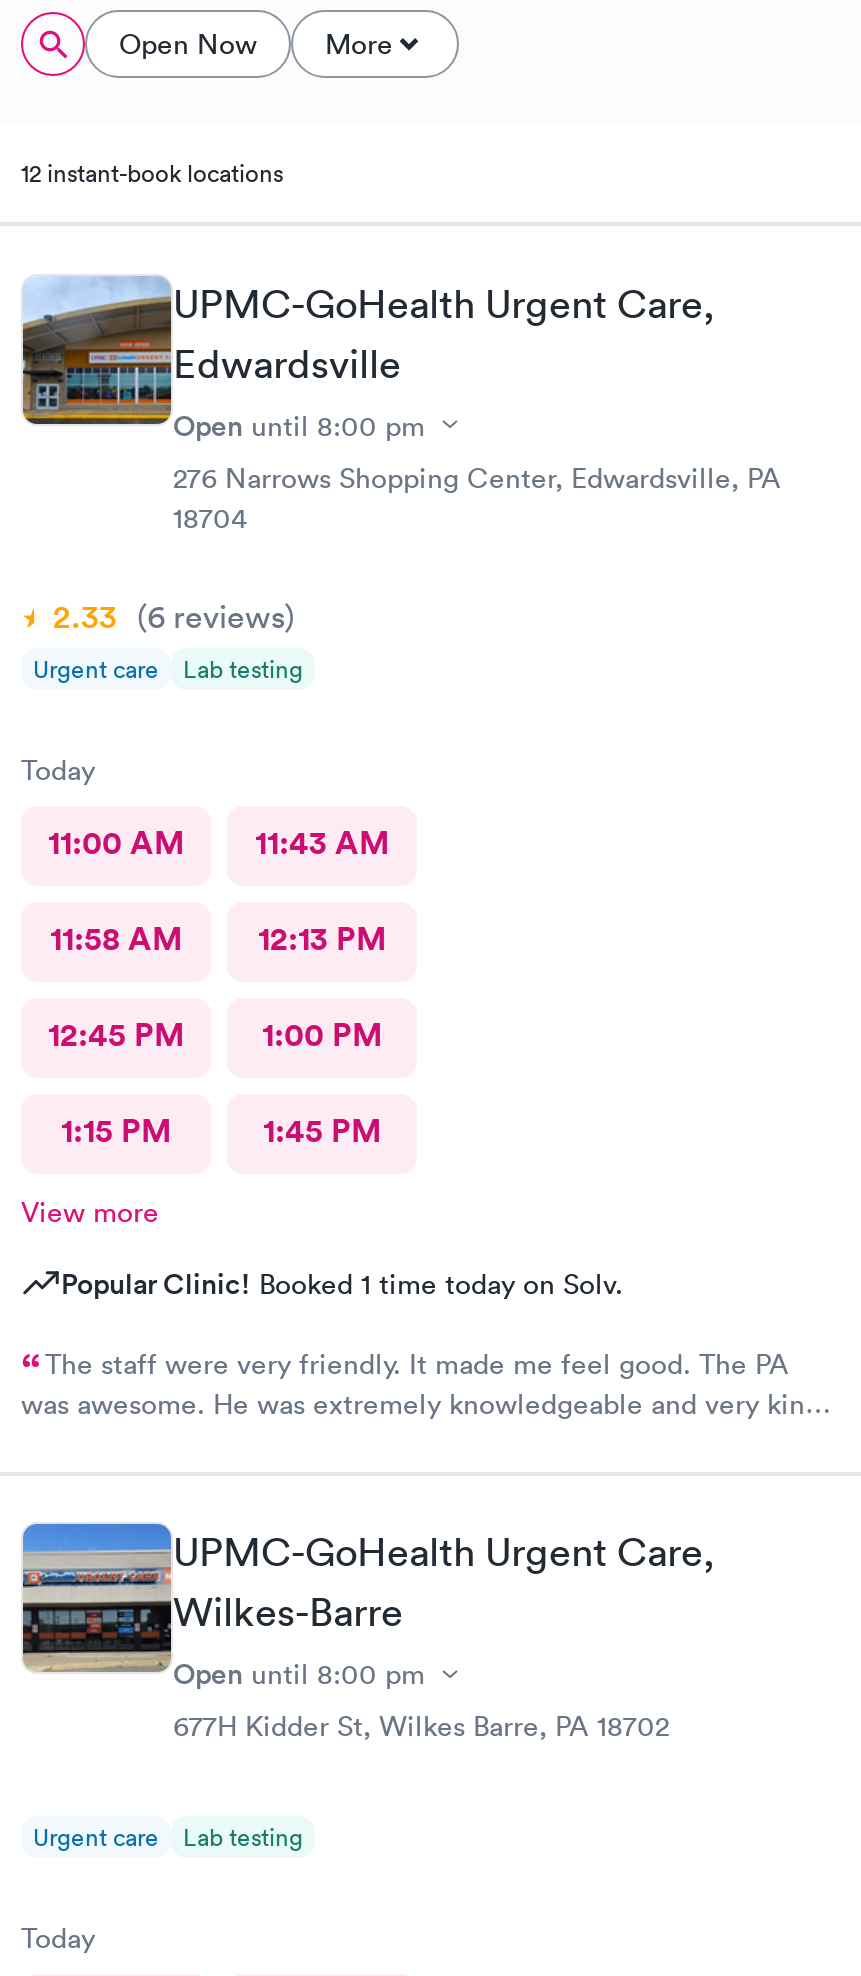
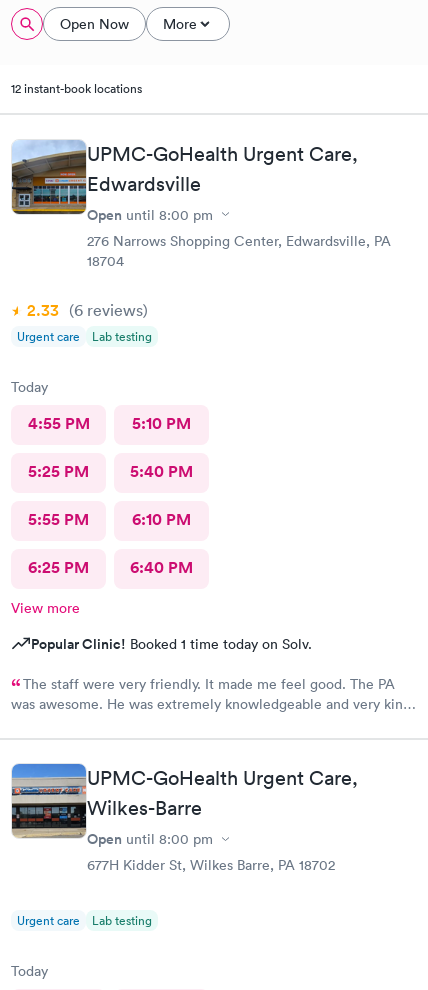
- 11:00 AM
- 11:43 AM
+ 4:55 PM
+ 5:10 PM

- 11:58 AM
- 12:13 PM
+ 5:25 PM
+ 5:40 PM

- 12:45 PM
- 1:00 PM
+ 5:55 PM
+ 6:10 PM

- 1:15 PM
- 1:45 PM
+ 6:25 PM
+ 6:40 PM
